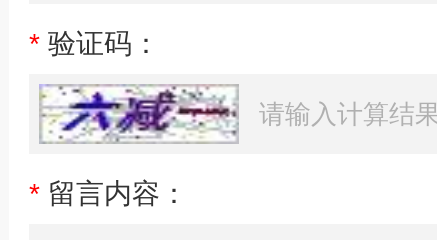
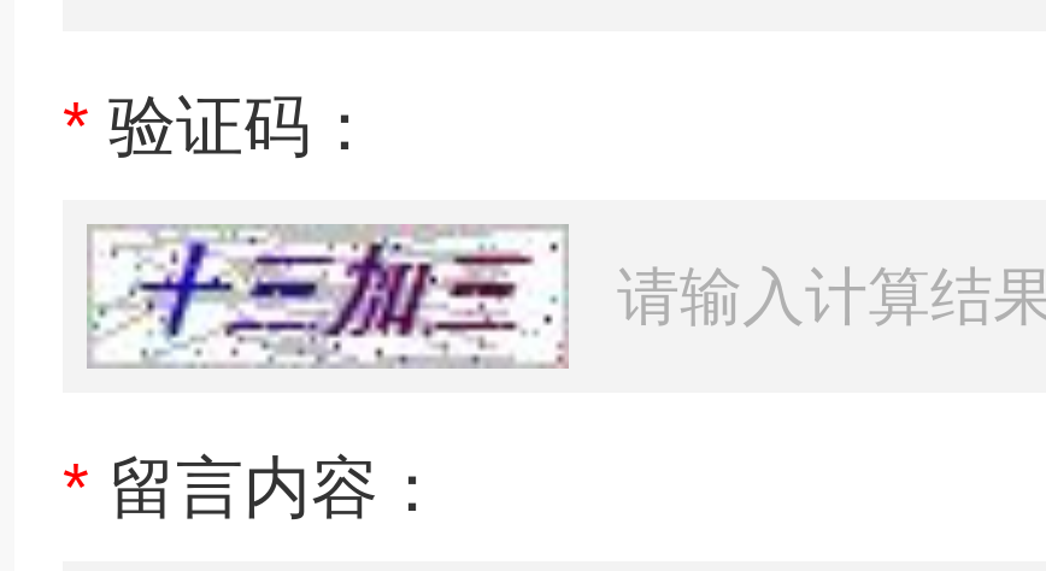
- [image]
+ [image]
